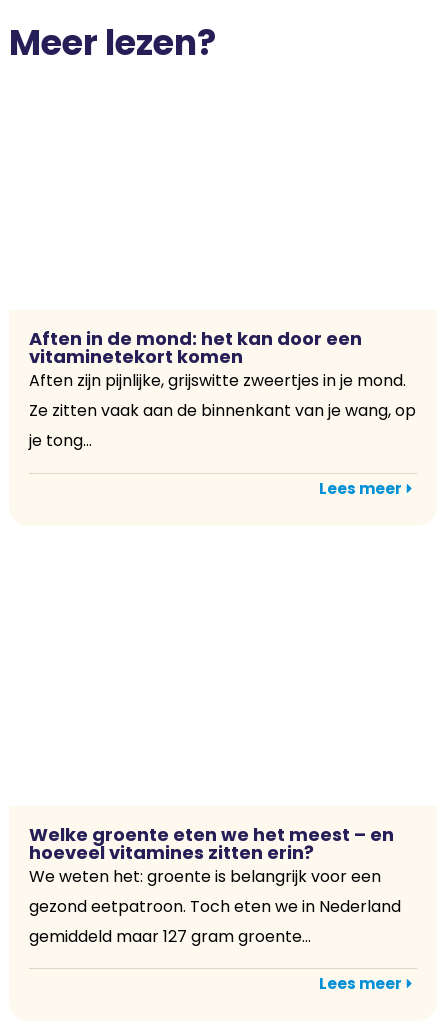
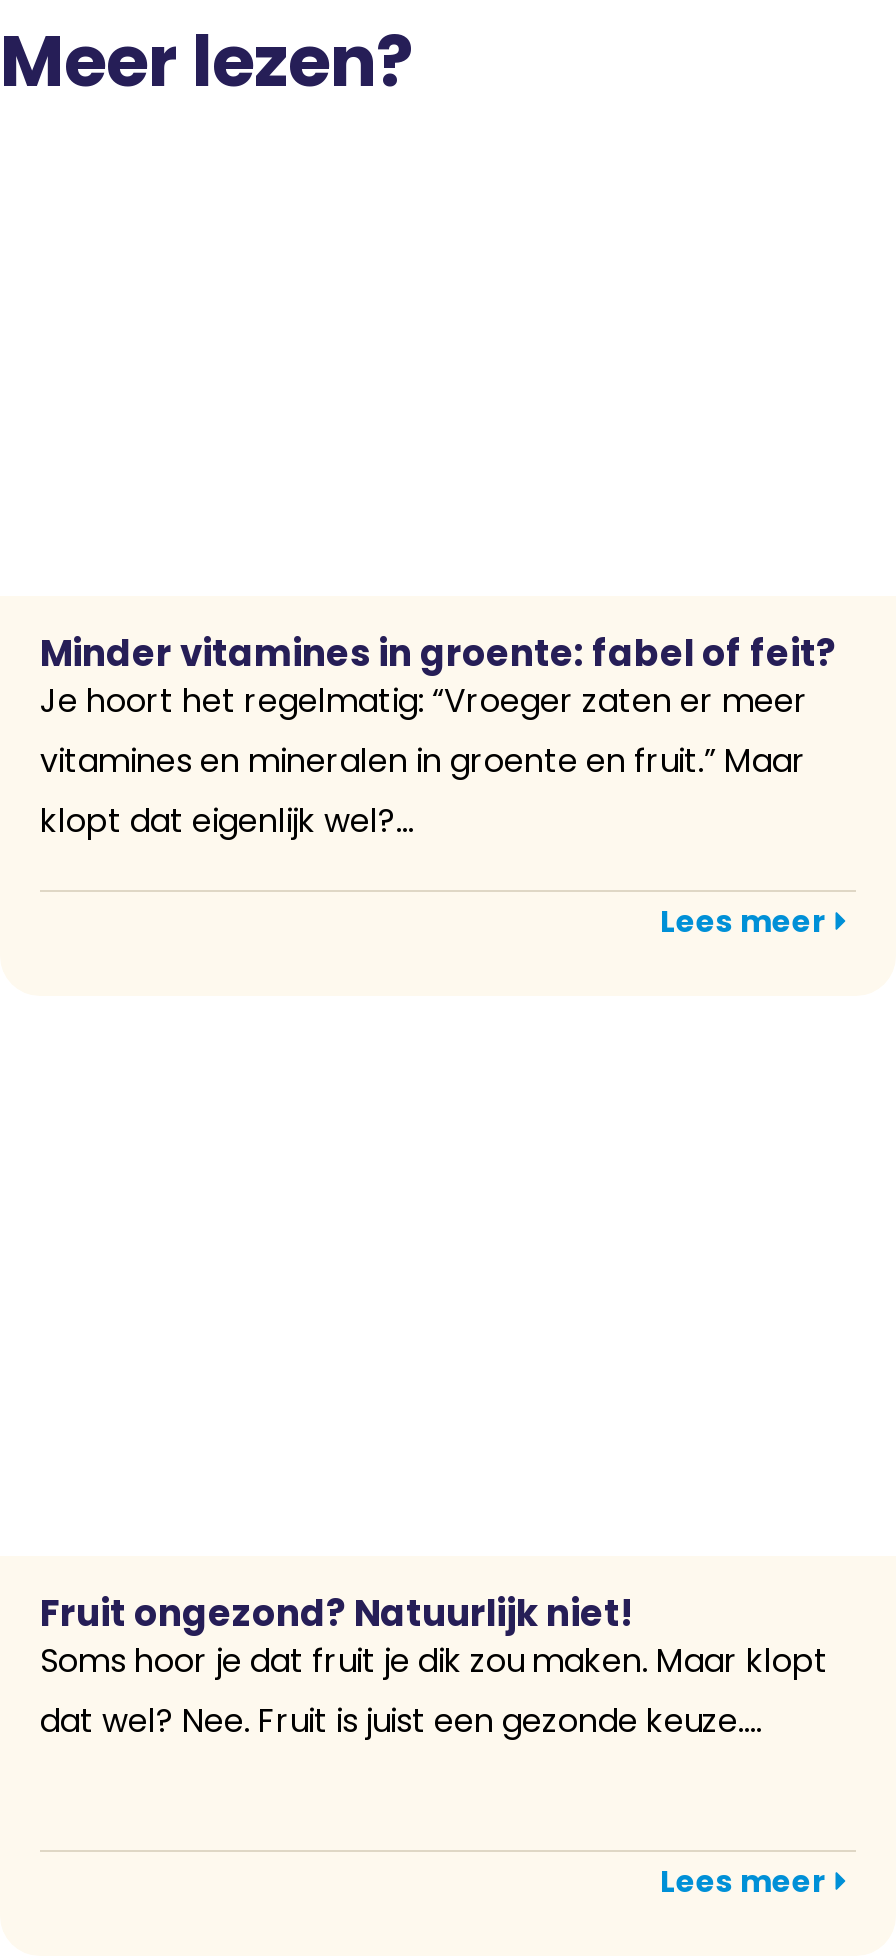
- Aften in de mond: het kan door een
- vitaminetekort komen
- Aften zijn pijnlijke, grijswitte zweertjes in je mond.
- Ze zitten vaak aan de binnenkant van je wang, op
- je tong...
+ Minder vitamines in groente: fabel of feit?
+ Je hoort het regelmatig: “Vroeger zaten er meer
+ vitamines en mineralen in groente en fruit.” Maar
+ klopt dat eigenlijk wel?...

- Welke groente eten we het meest – en
- hoeveel vitamines zitten erin?
- We weten het: groente is belangrijk voor een
- gezond eetpatroon. Toch eten we in Nederland
- gemiddeld maar 127 gram groente...
+ Fruit ongezond? Natuurlijk niet!
+ Soms hoor je dat fruit je dik zou maken. Maar klopt
+ dat wel? Nee. Fruit is juist een gezonde keuze....
